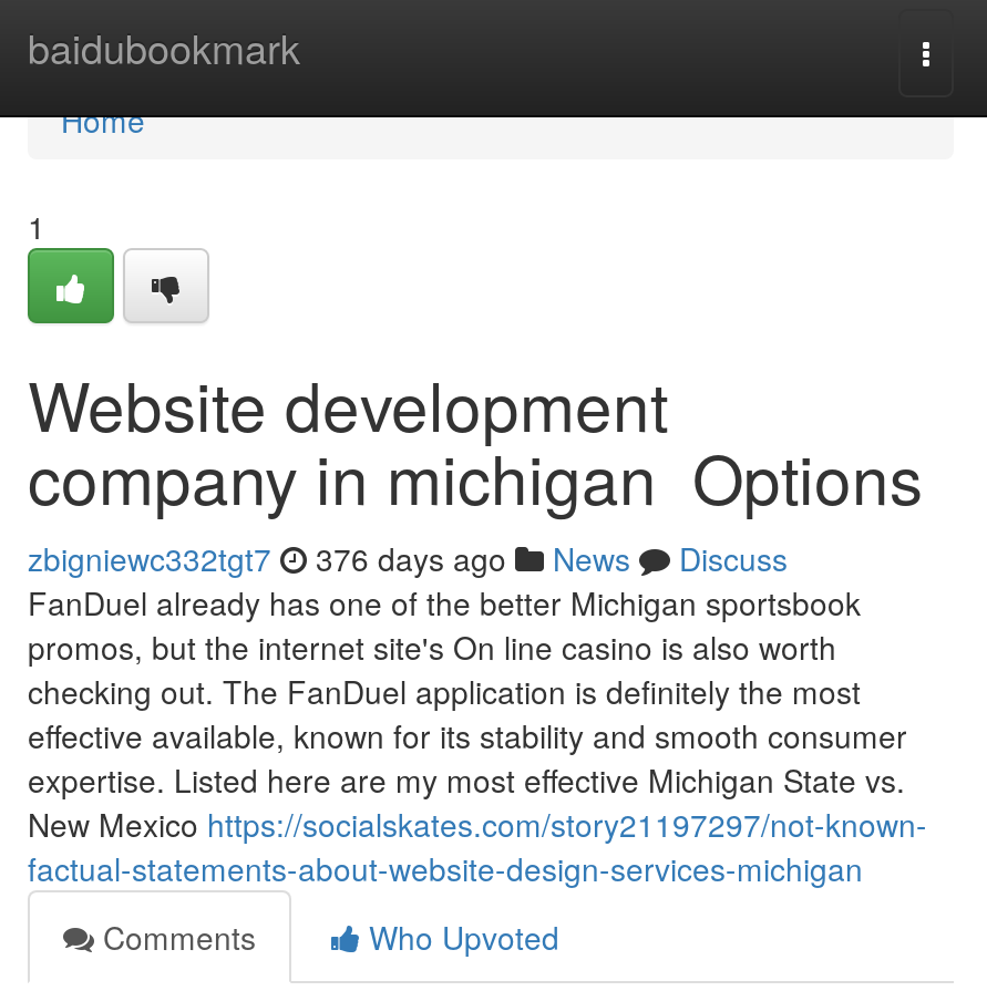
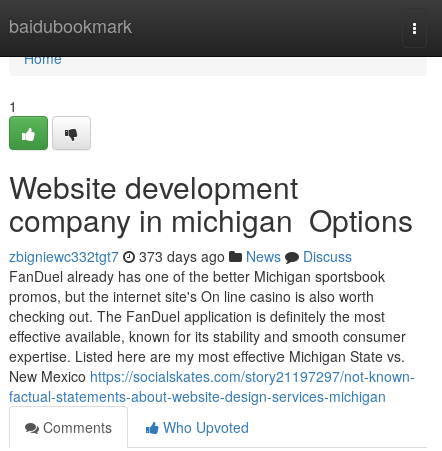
- zbigniewc332tgt7 376 days ago News Discuss
+ zbigniewc332tgt7 373 days ago News Discuss
